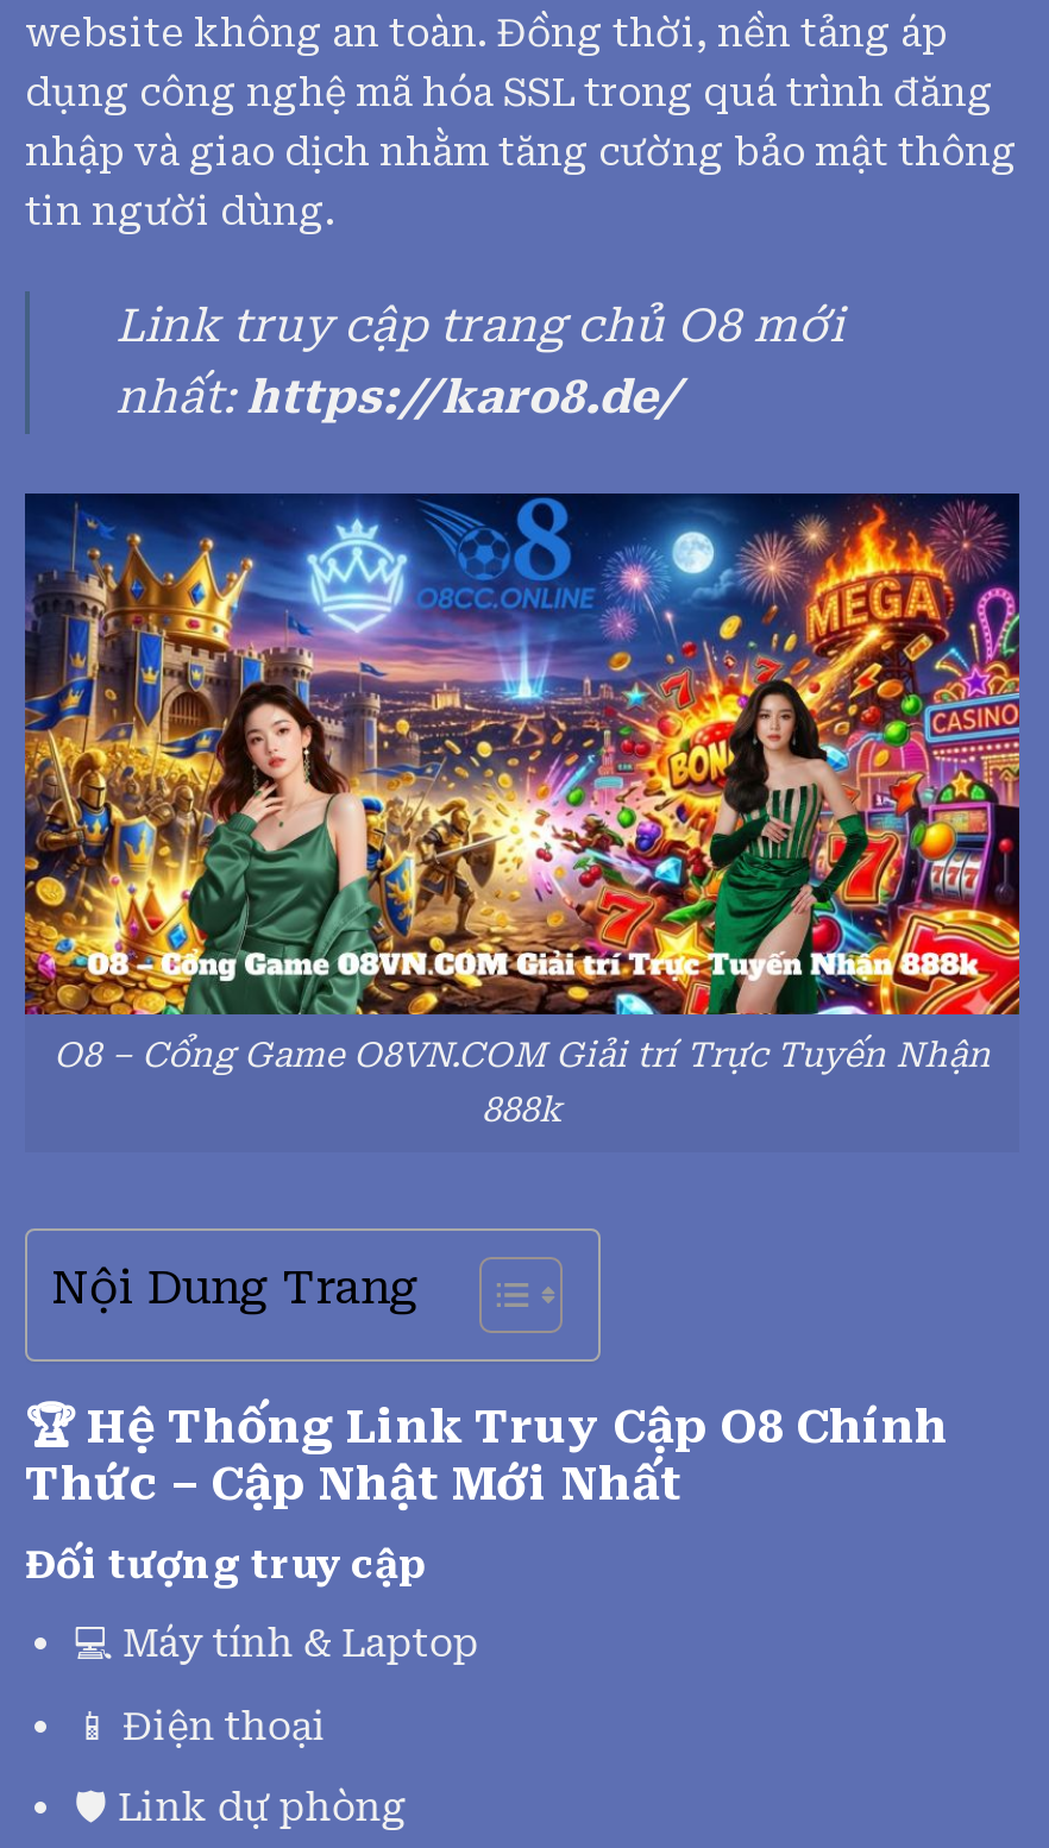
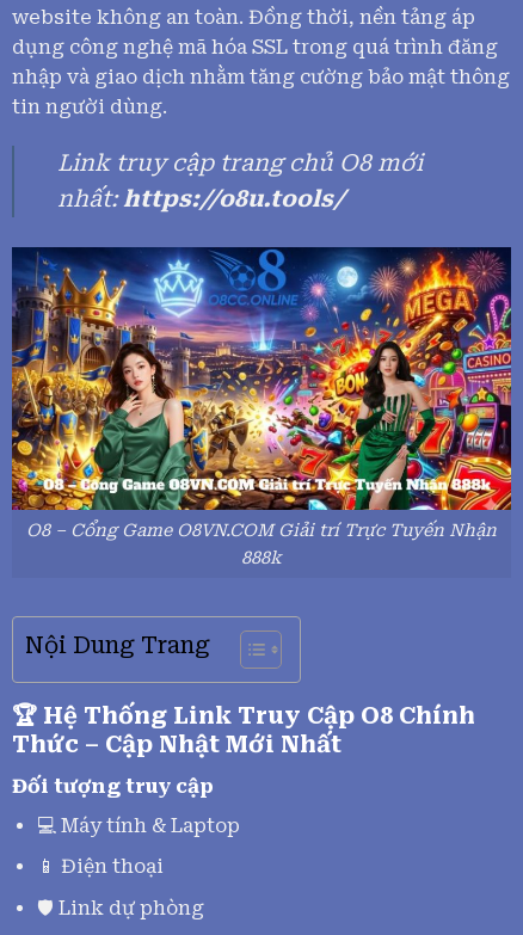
- nhất: https://karo8.de/
+ nhất: https://o8u.tools/
